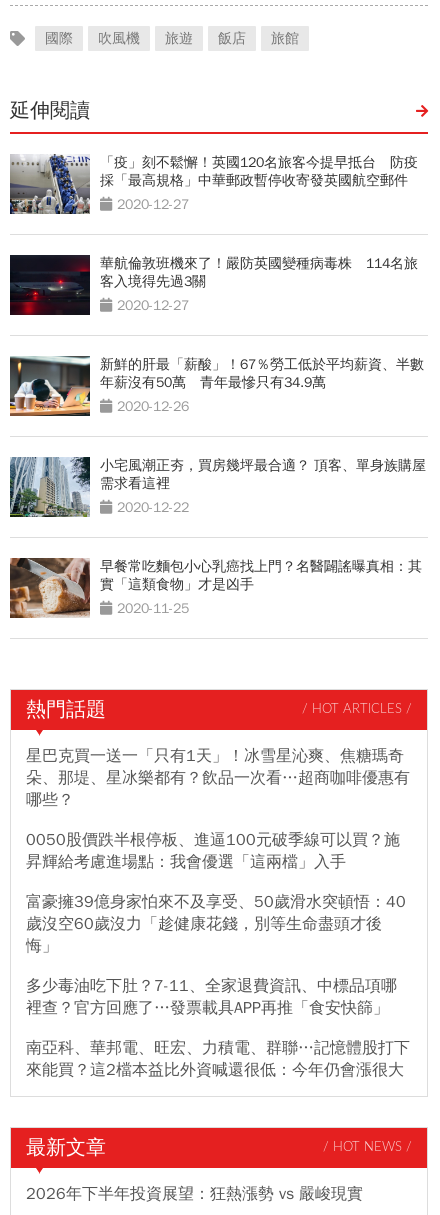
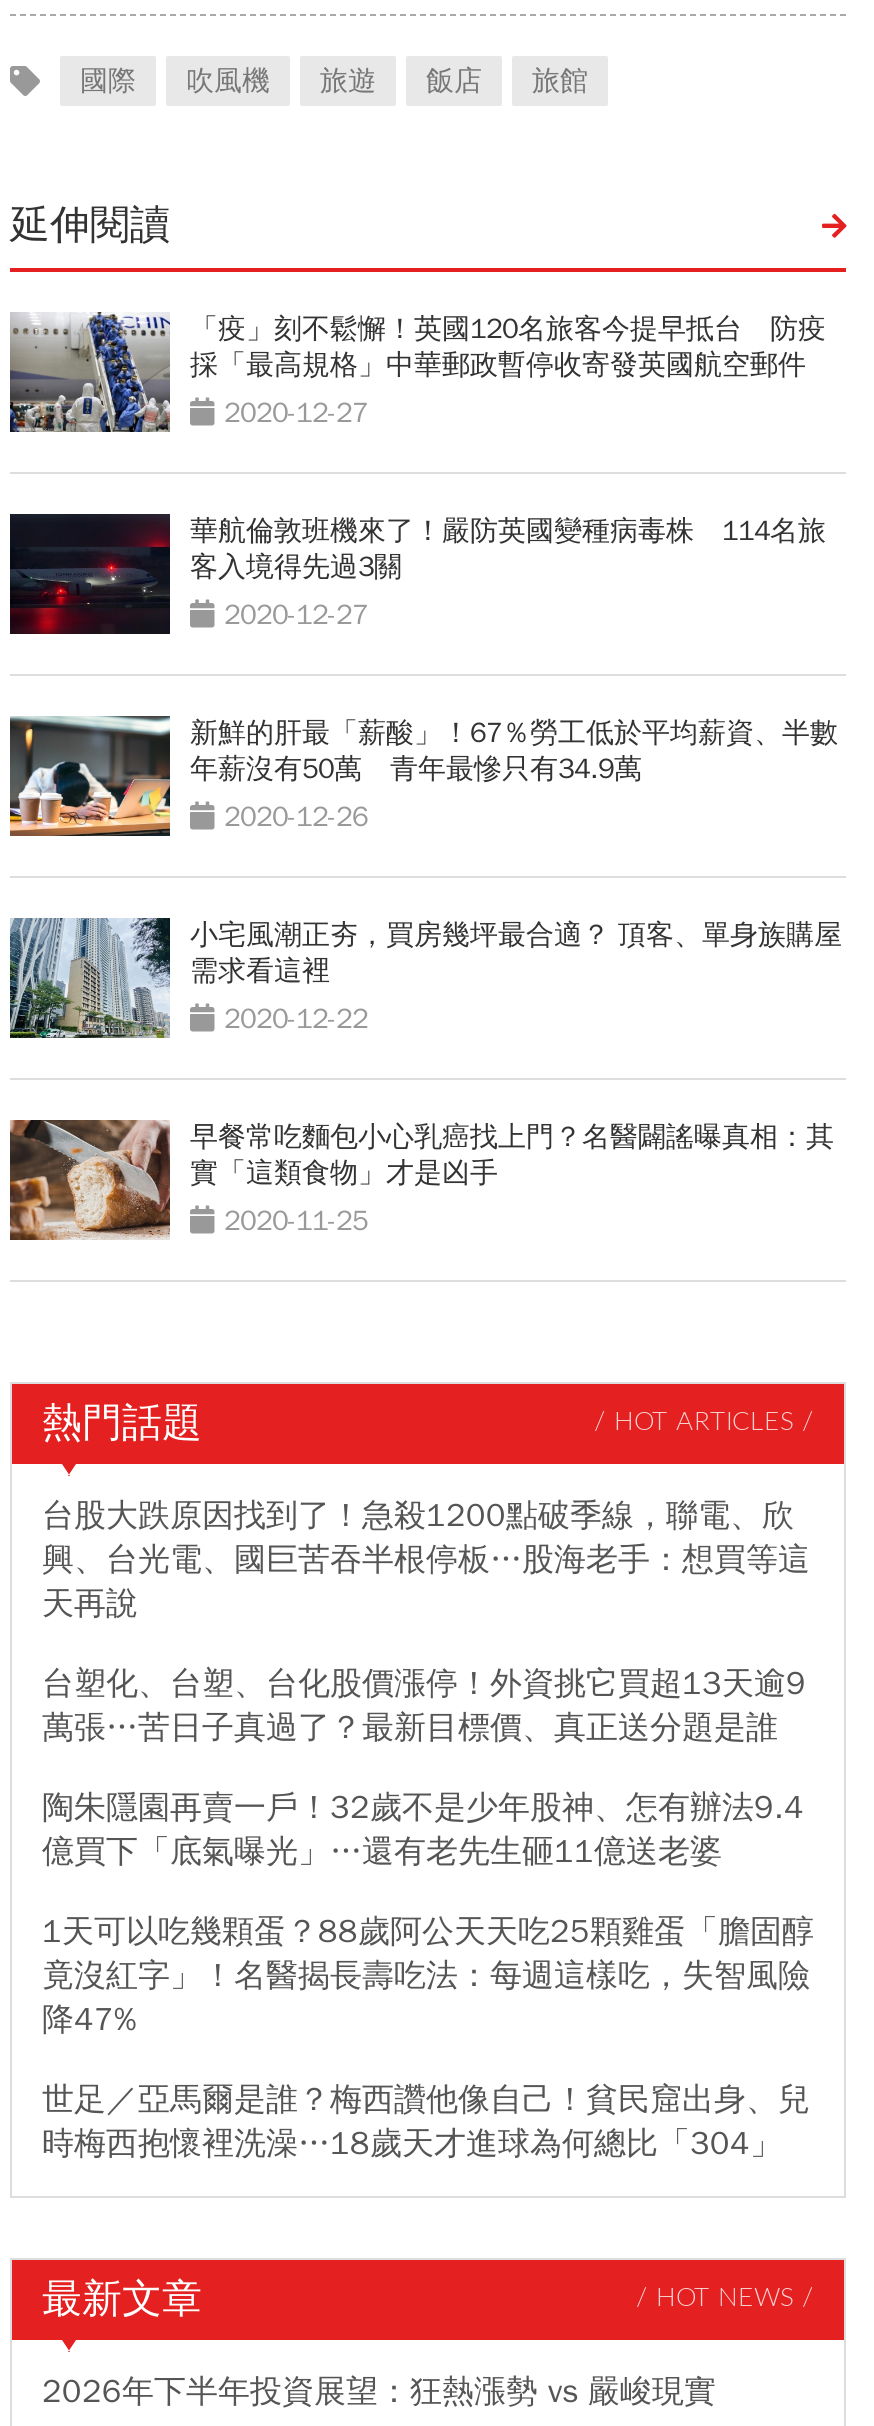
- 星巴克買一送一「只有1天」！冰雪星沁爽、焦糖瑪奇
- 朵、那堤、星冰樂都有？飲品一次看…超商咖啡優惠有
- 哪些？
+ 台股大跌原因找到了！急殺1200點破季線，聯電、欣
+ 興、台光電、國巨苦吞半根停板…股海老手：想買等這
+ 天再說

- 0050股價跌半根停板、進逼100元破季線可以買？施
- 昇輝給考慮進場點：我會優選「這兩檔」入手
+ 台塑化、台塑、台化股價漲停！外資挑它買超13天逾9
+ 萬張…苦日子真過了？最新目標價、真正送分題是誰

- 富豪擁39億身家怕來不及享受、50歲滑水突頓悟：40
- 歲沒空60歲沒力「趁健康花錢，別等生命盡頭才後
- 悔」
+ 陶朱隱園再賣一戶！32歲不是少年股神、怎有辦法9.4
+ 億買下「底氣曝光」…還有老先生砸11億送老婆

- 多少毒油吃下肚？7-11、全家退費資訊、中標品項哪
- 裡查？官方回應了…發票載具APP再推「食安快篩」
+ 1天可以吃幾顆蛋？88歲阿公天天吃25顆雞蛋「膽固醇
+ 竟沒紅字」！名醫揭長壽吃法：每週這樣吃，失智風險
+ 降47%

- 南亞科、華邦電、旺宏、力積電、群聯…記憶體股打下
- 來能買？這2檔本益比外資喊還很低：今年仍會漲很大
+ 世足／亞馬爾是誰？梅西讚他像自己！貧民窟出身、兒
+ 時梅西抱懷裡洗澡…18歲天才進球為何總比「304」
